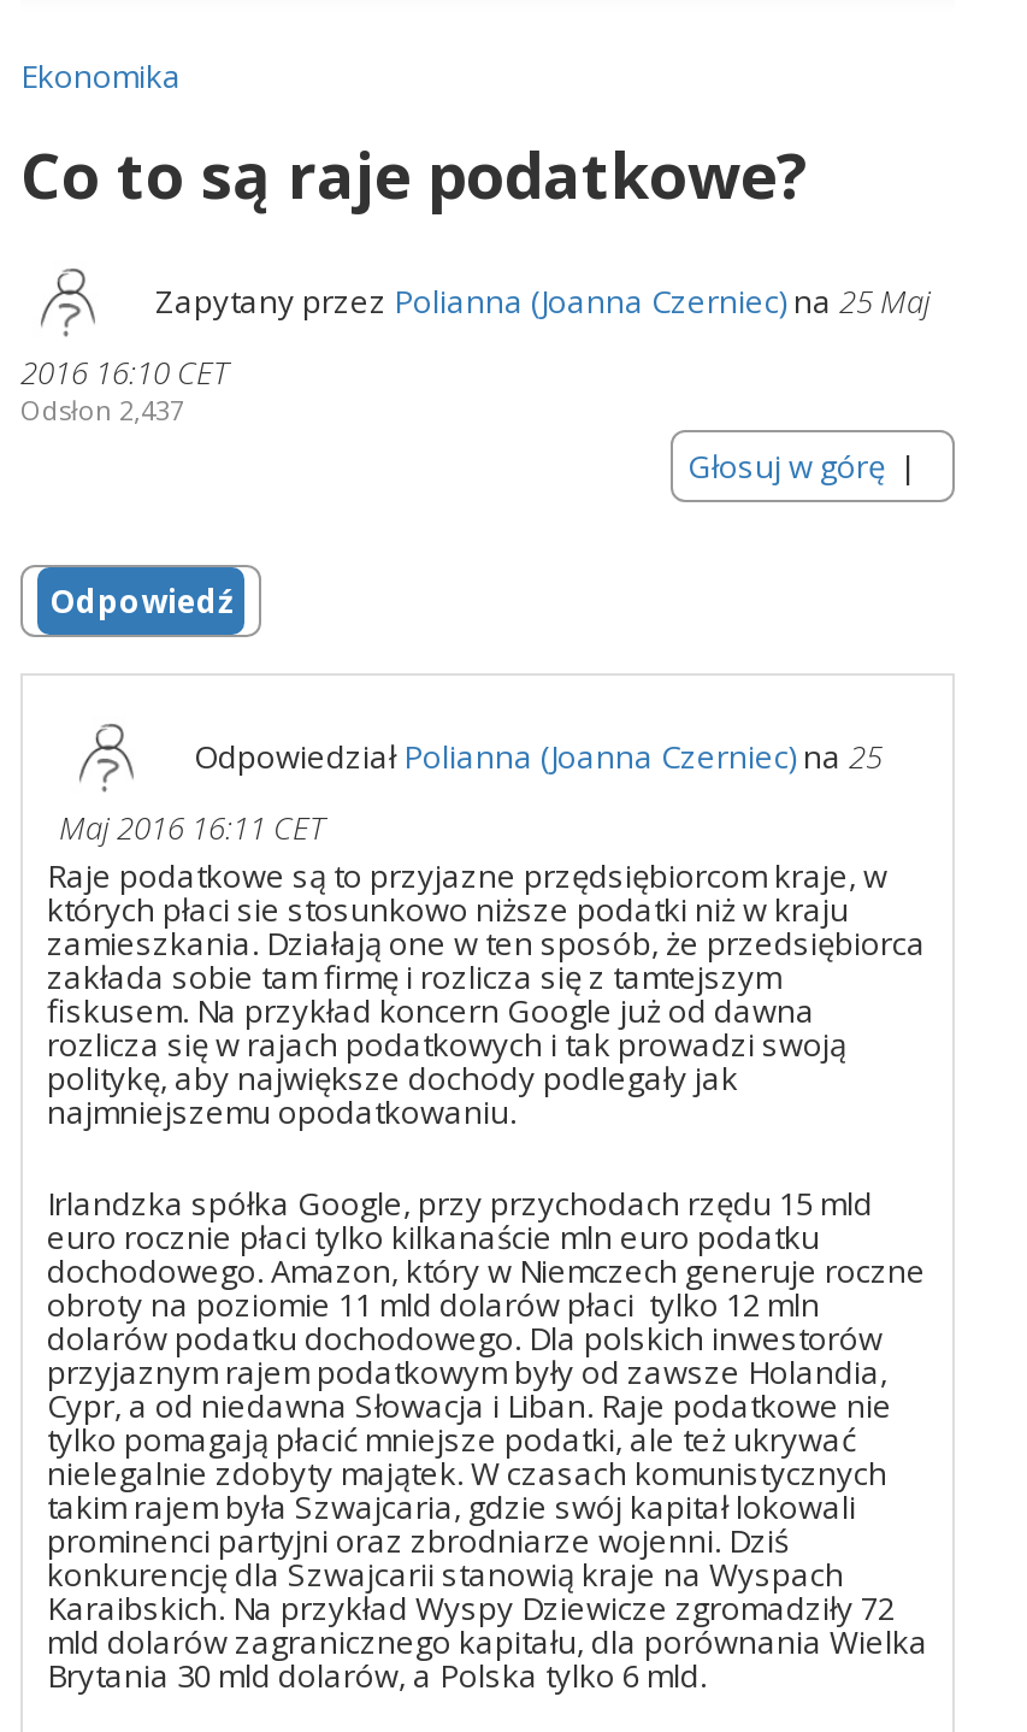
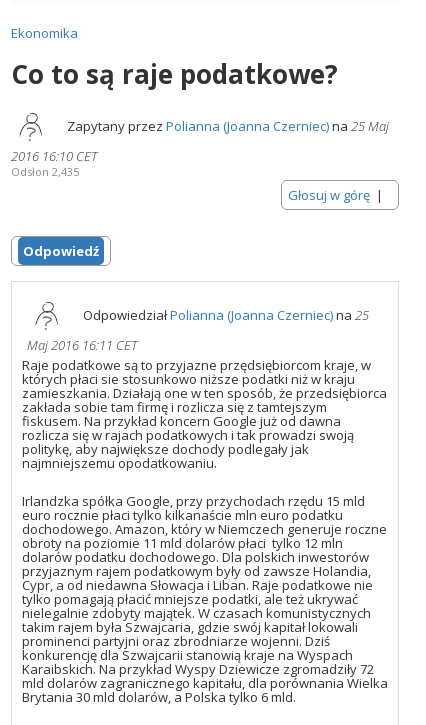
- Odsłon 2,437
+ Odsłon 2,435
